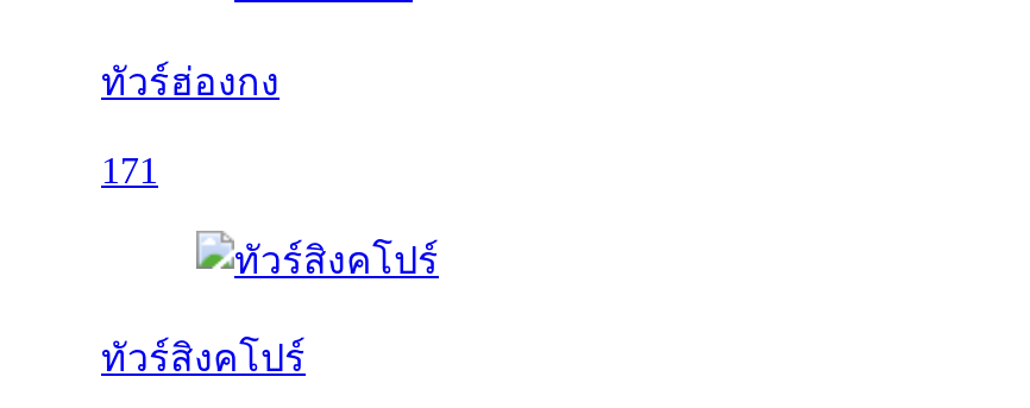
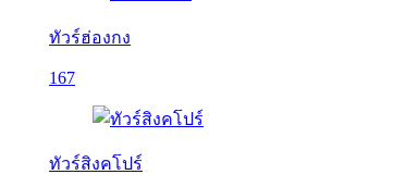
- 171
+ 167
